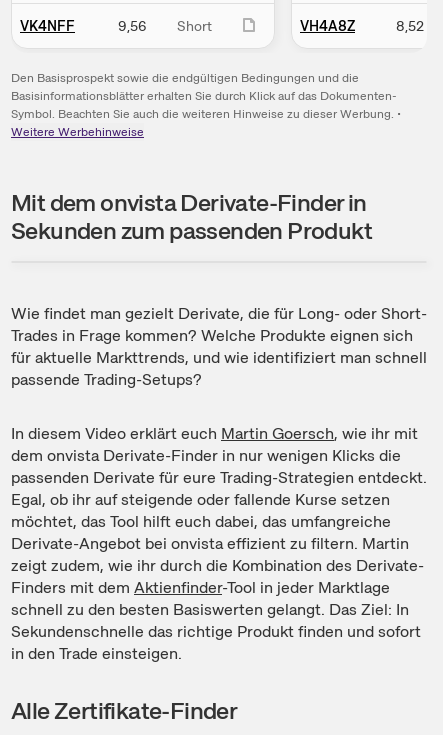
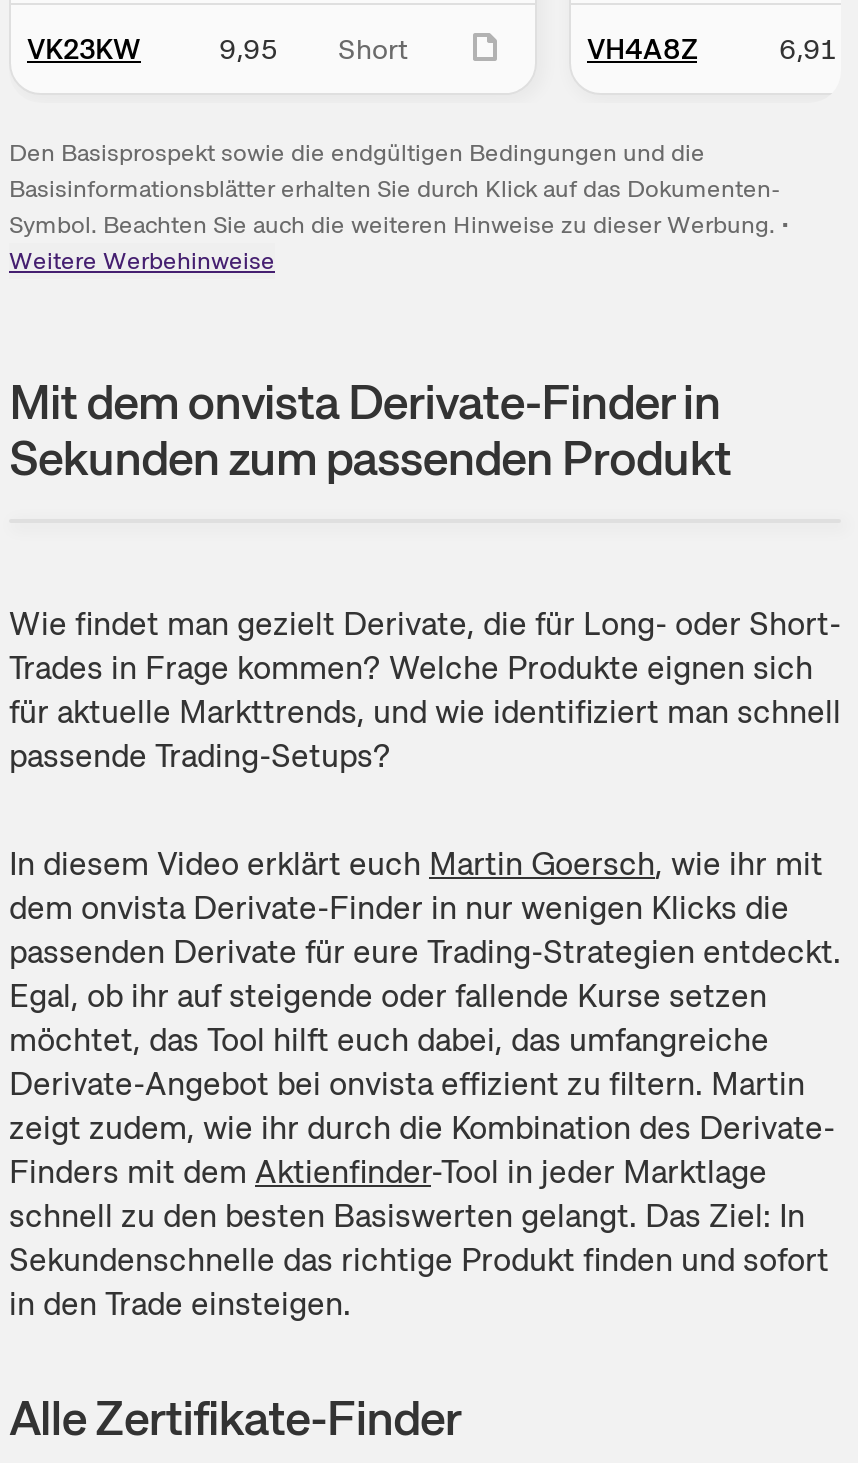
- VK4NFF
- 9,56
+ VK23KW
+ 9,95

- 8,52
+ 6,91
